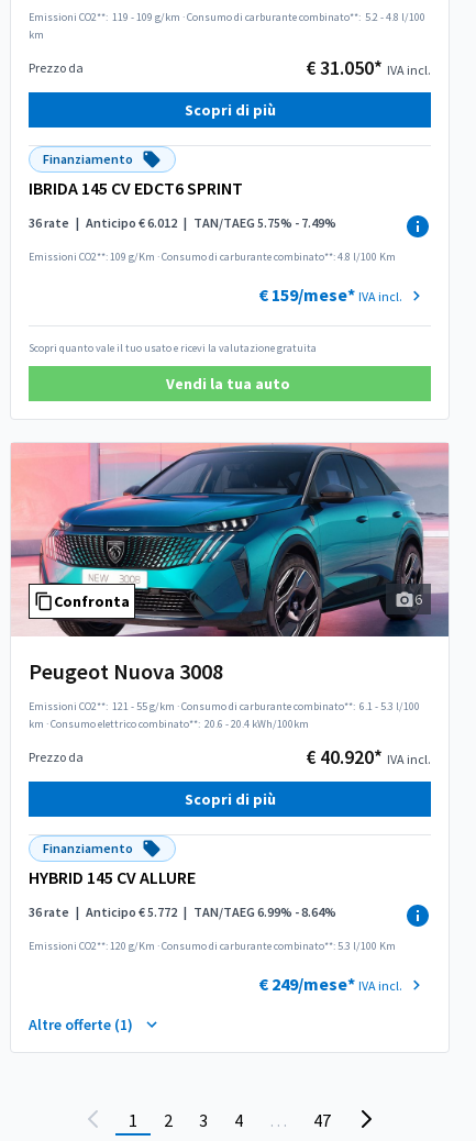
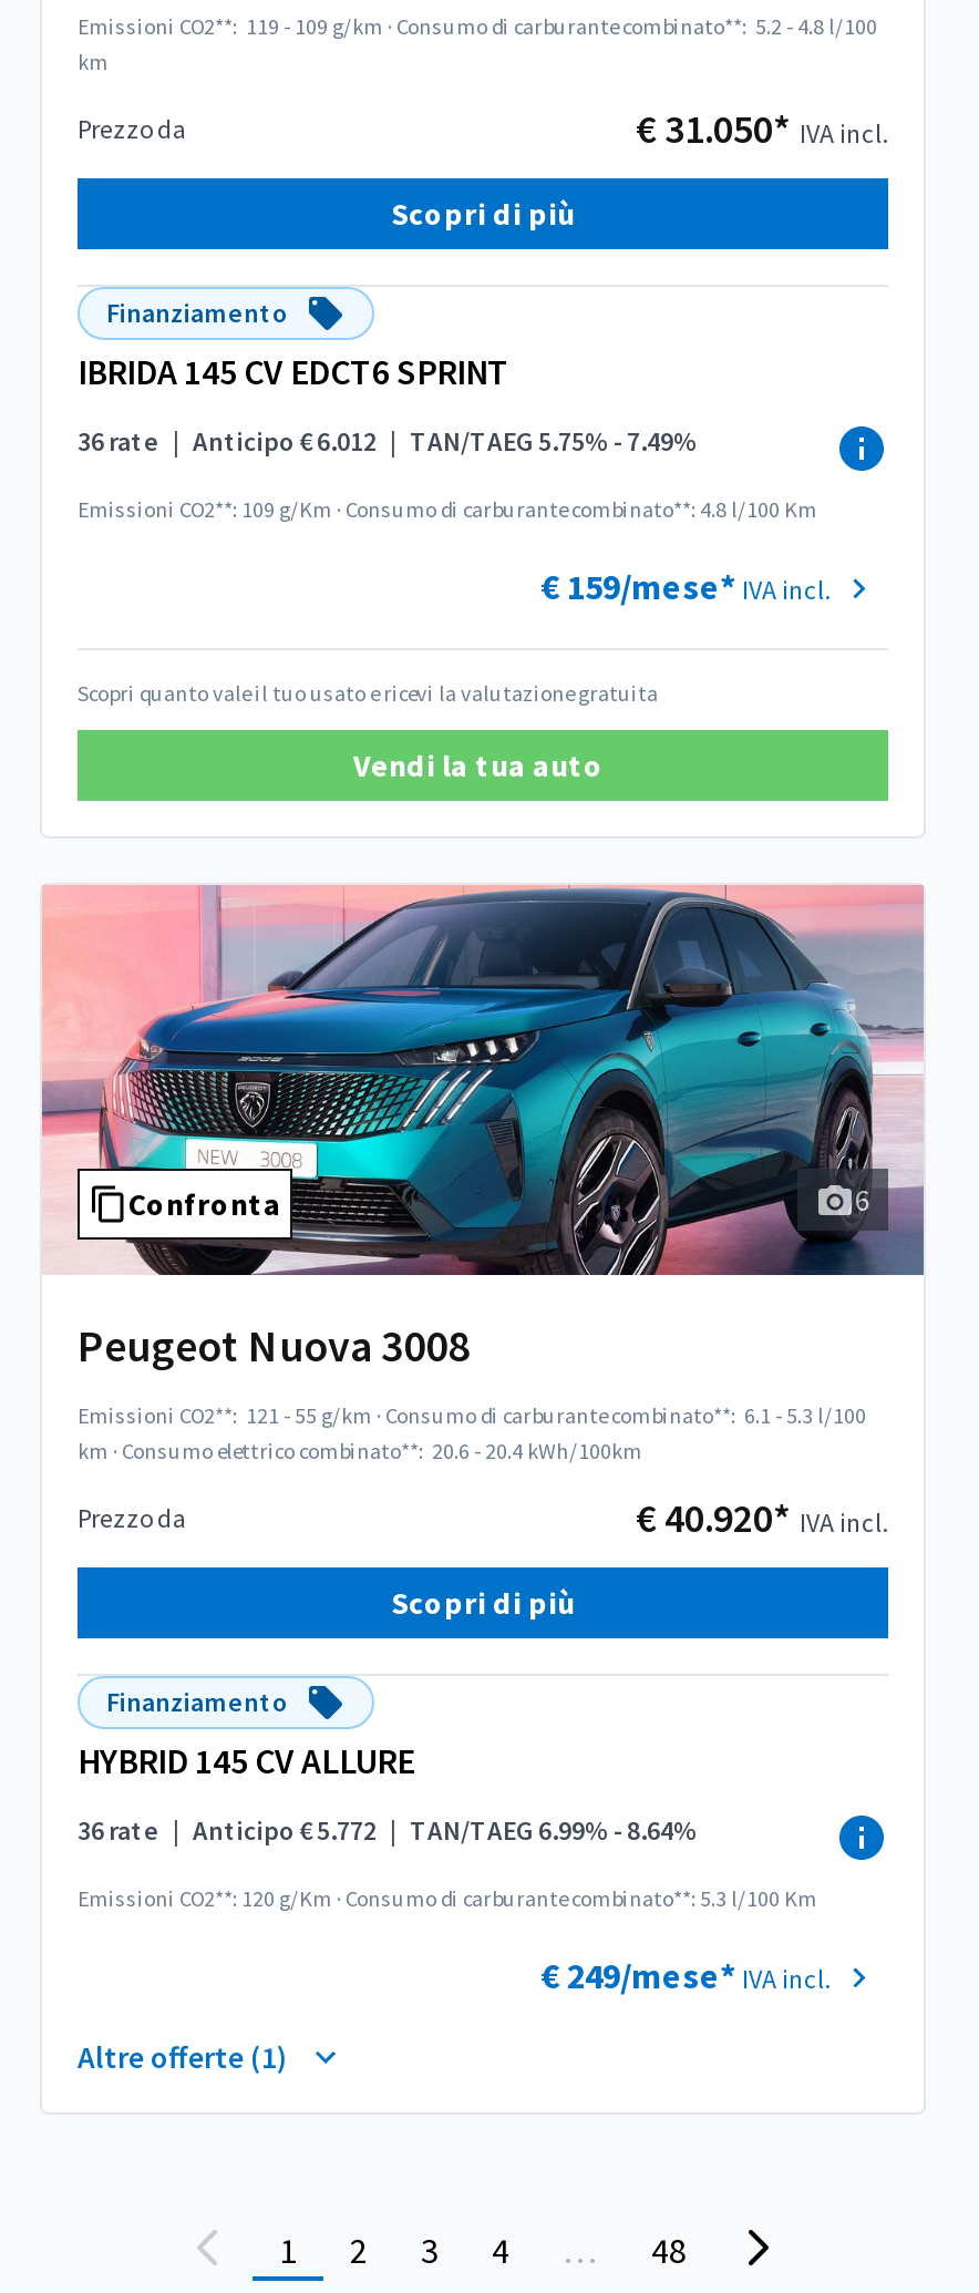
- 47
+ 48
